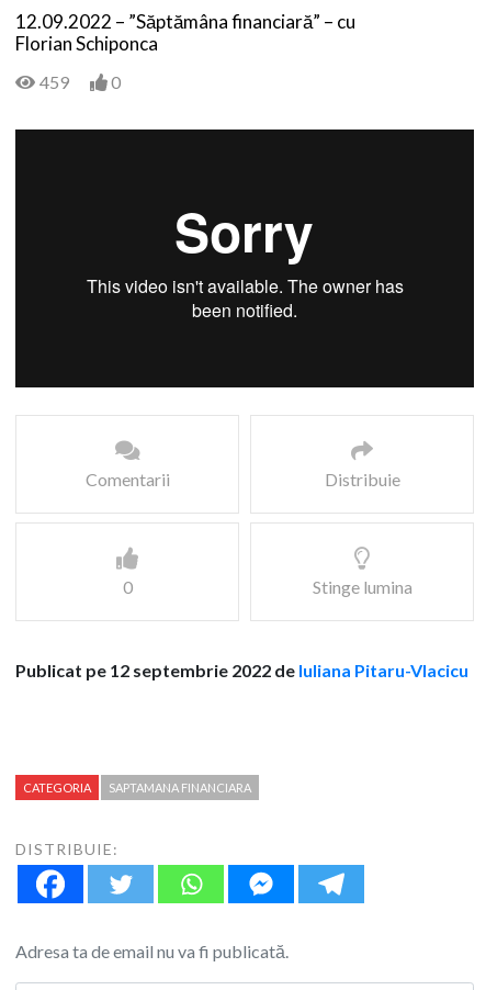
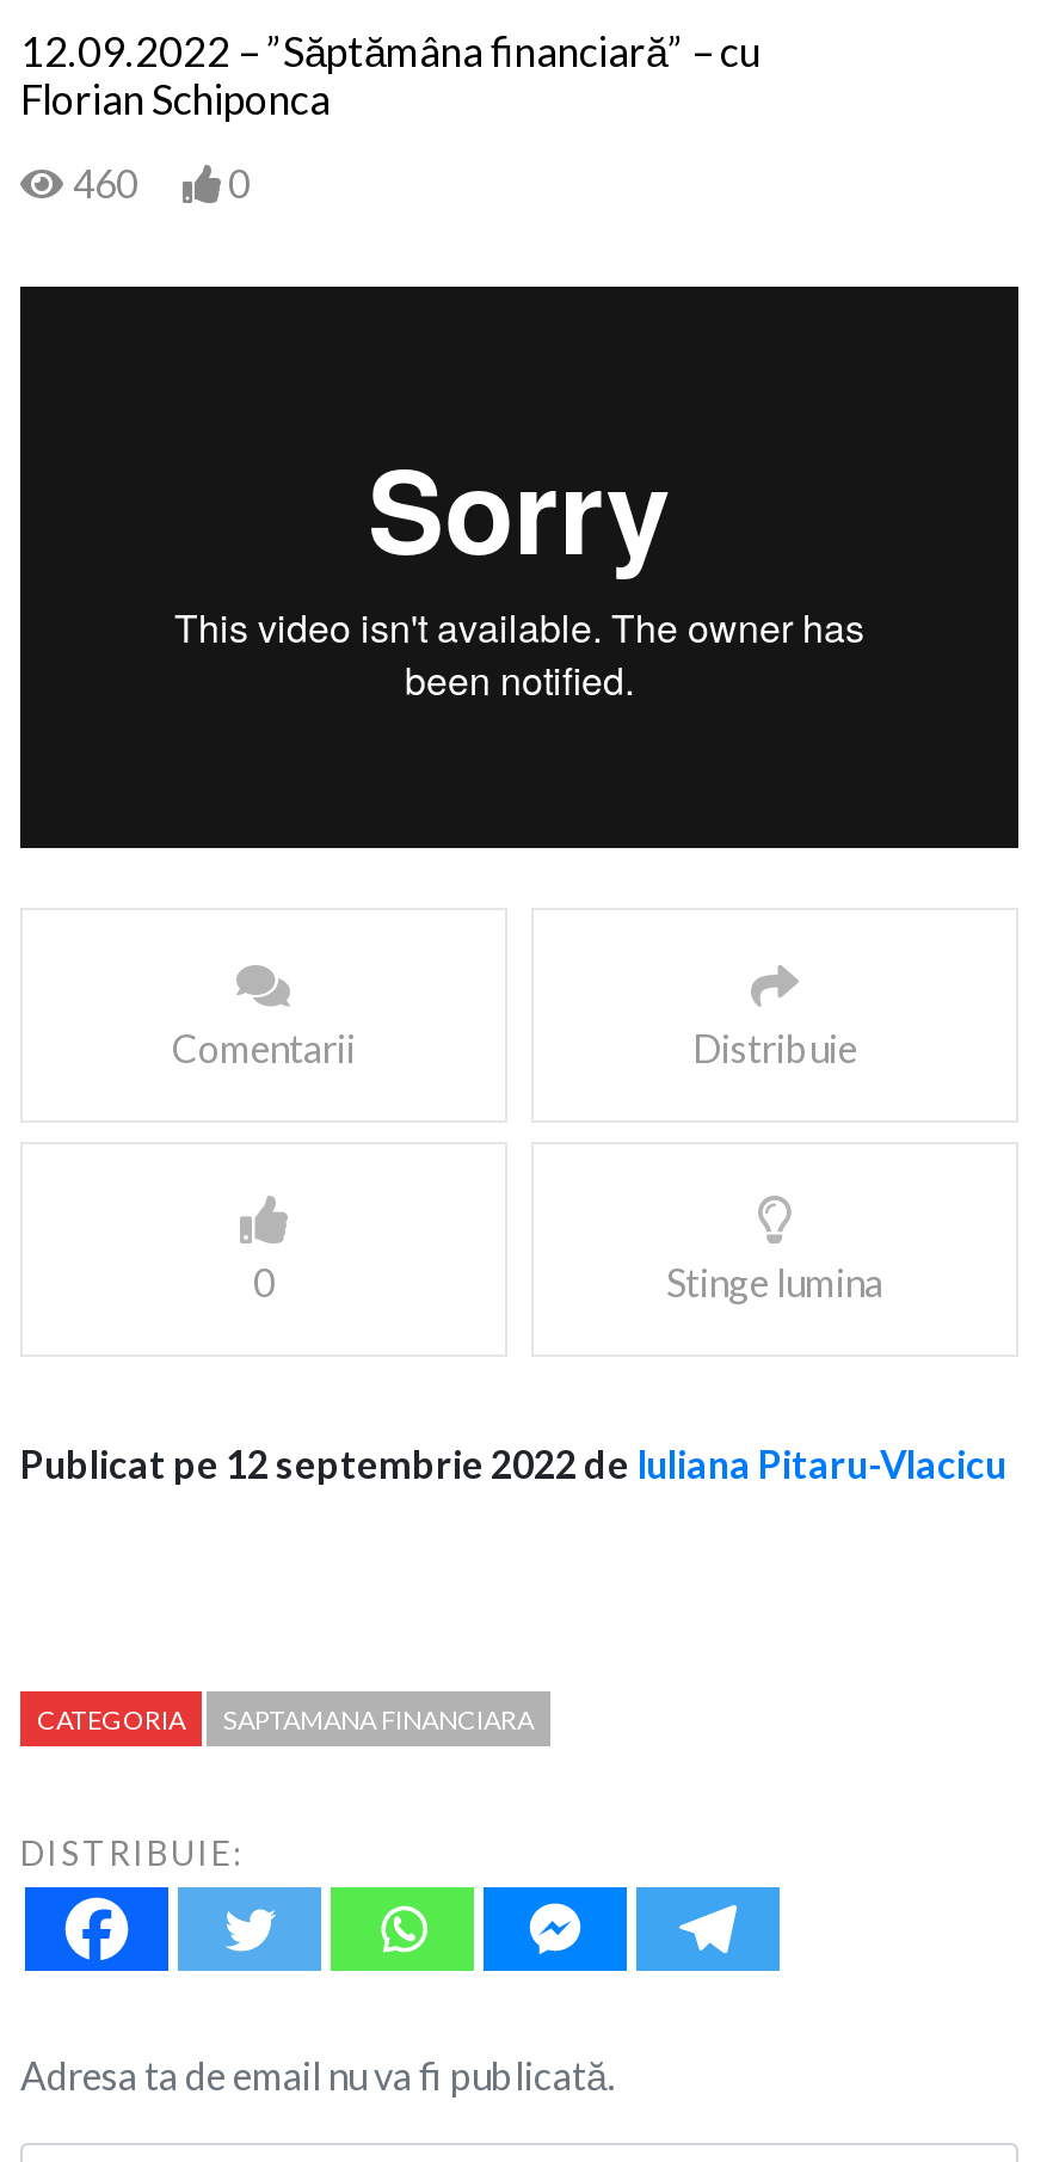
- 459 0
+ 460 0
